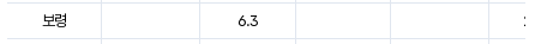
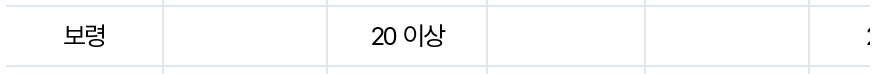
- 6.3
+ 20 이상
